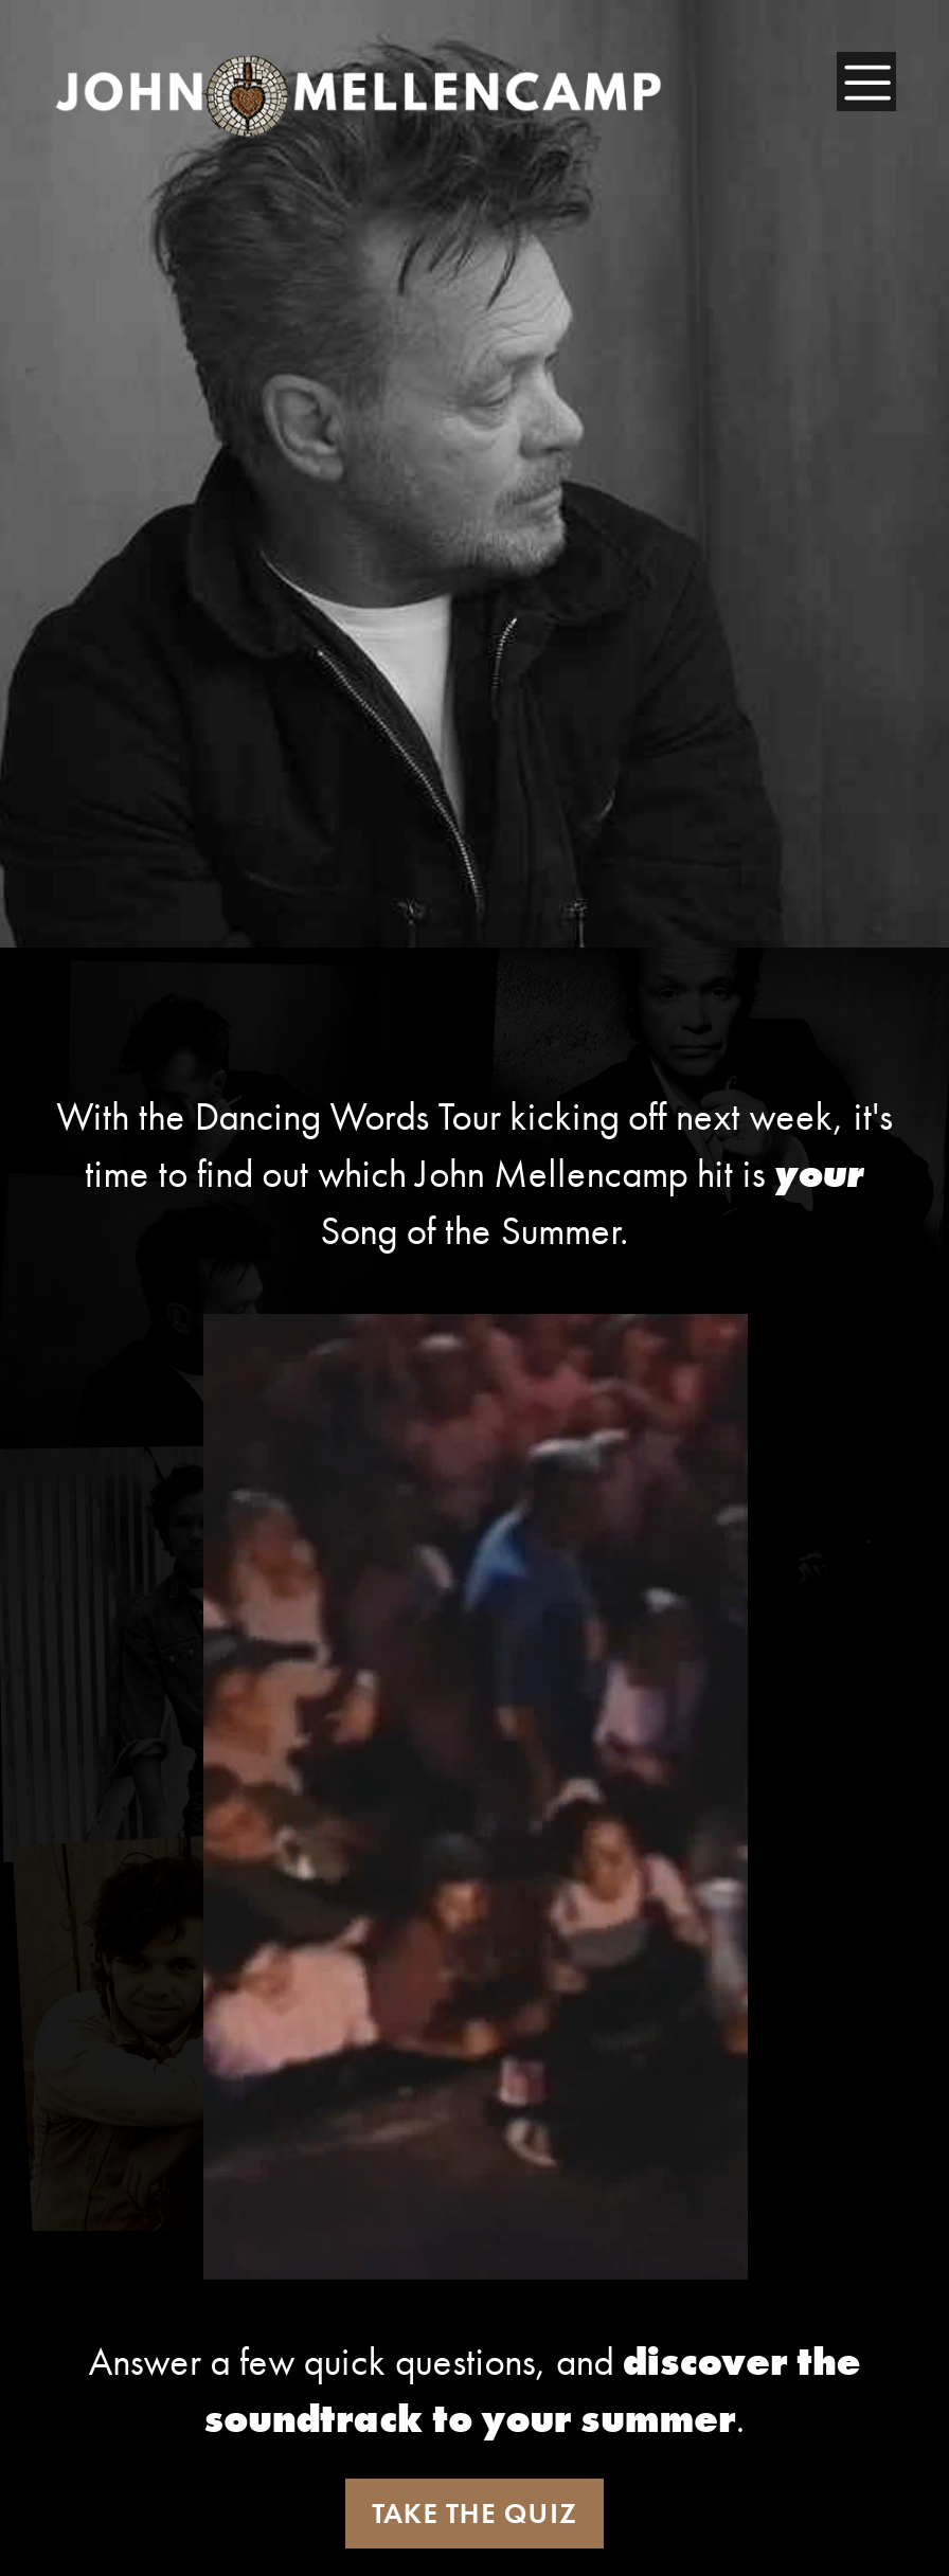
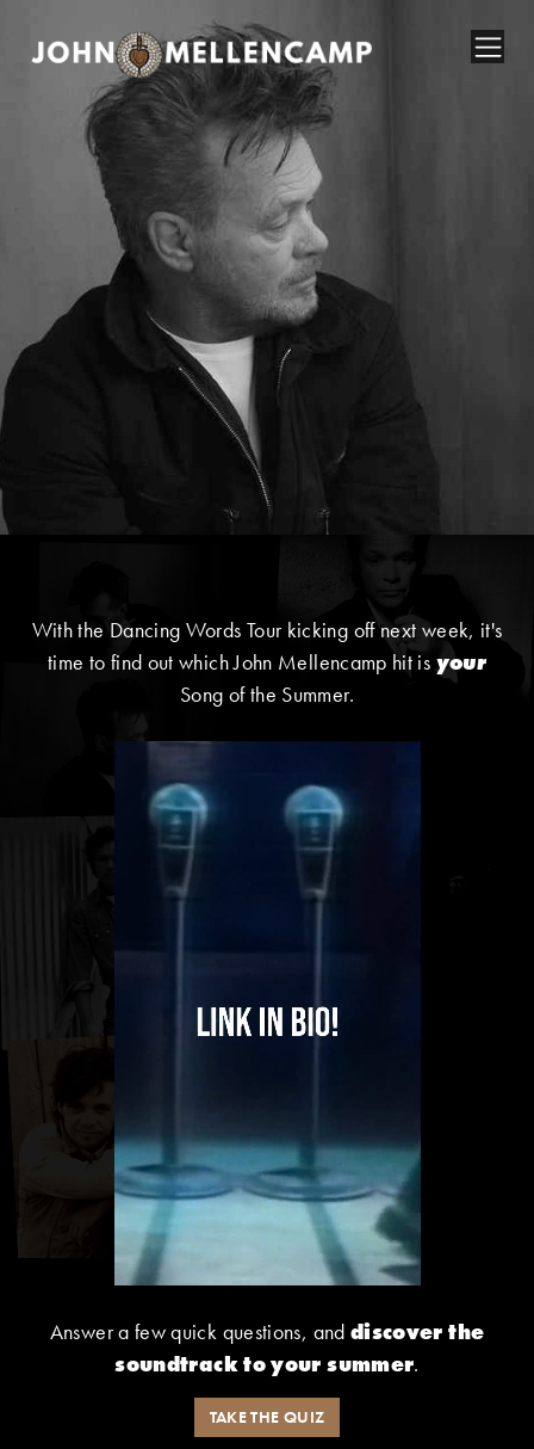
- [image]
+ [image]
